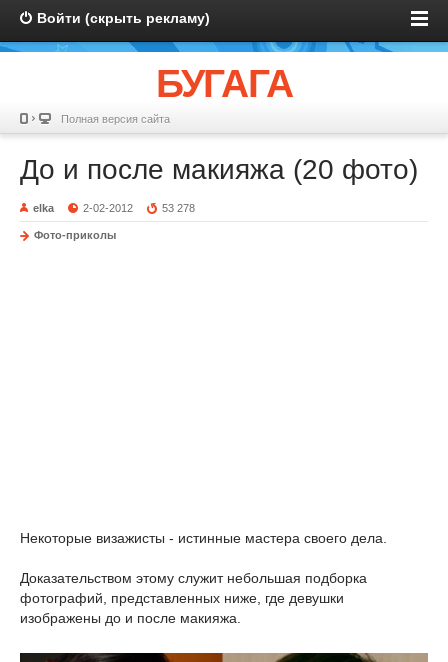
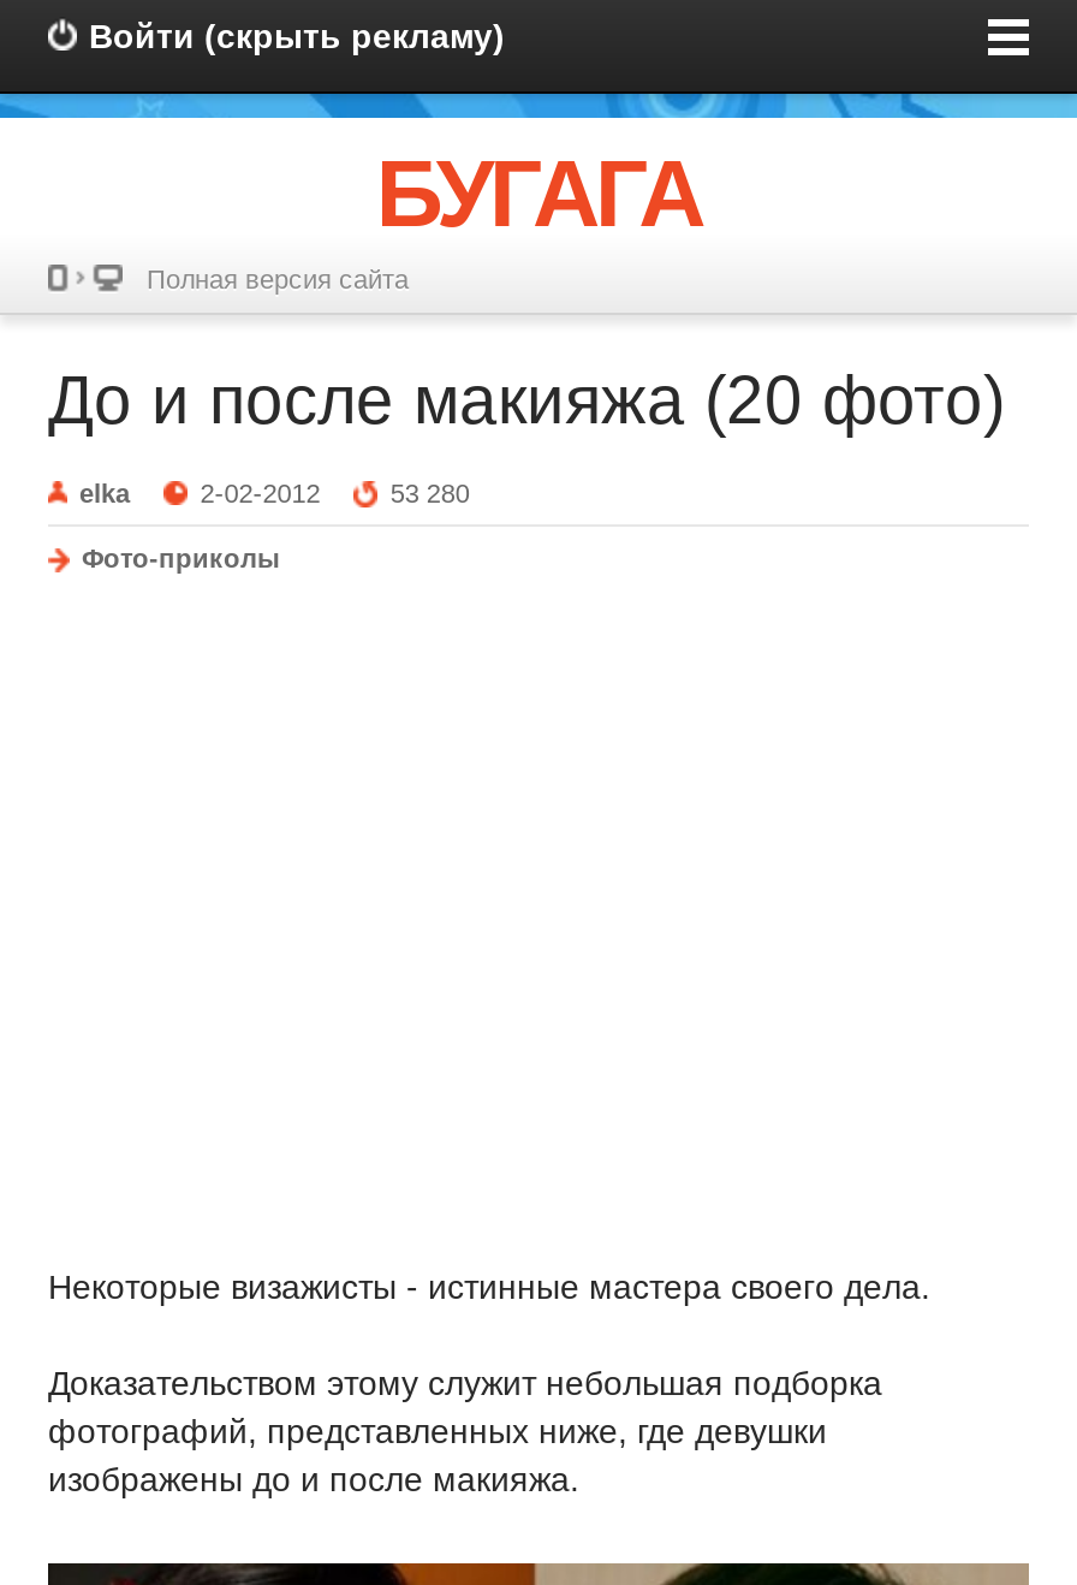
- 53 278
+ 53 280
